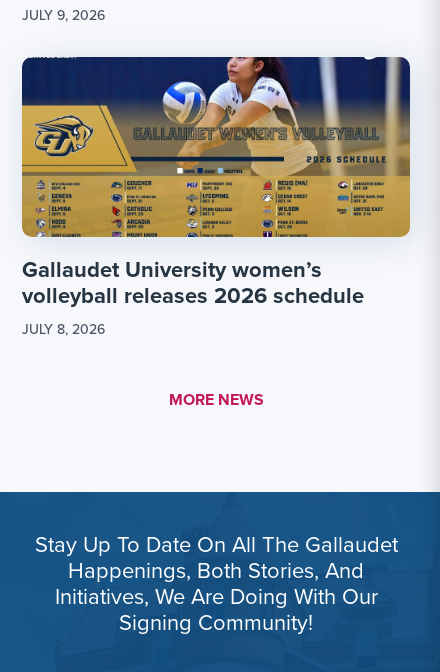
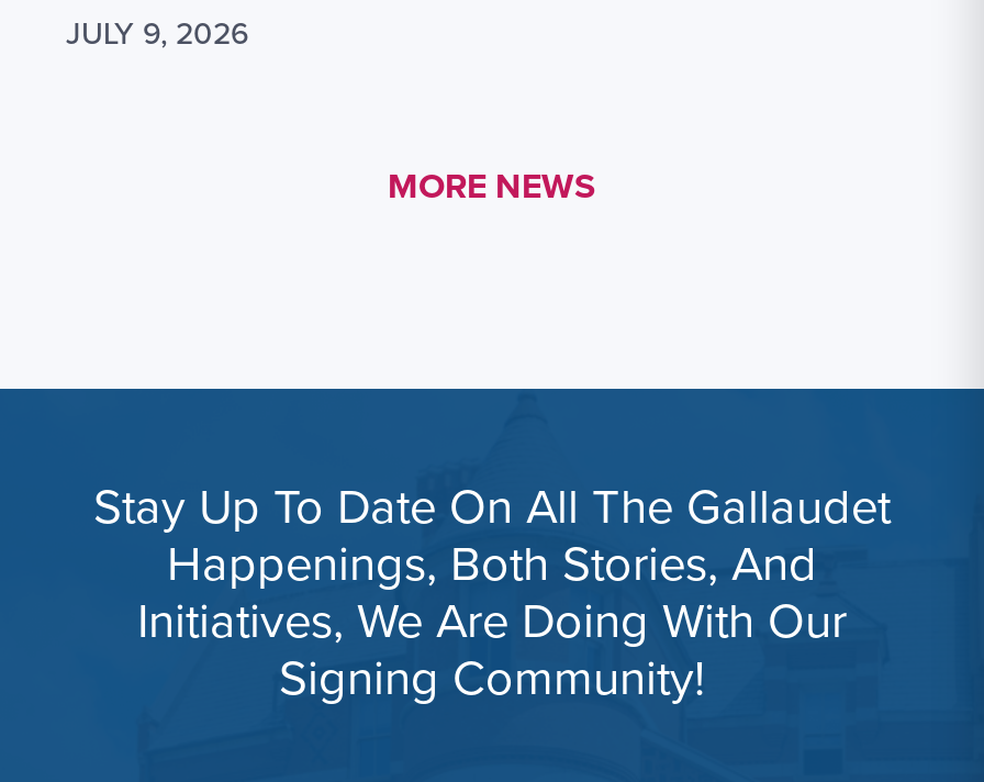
- [image]
- Gallaudet University women’s
- volleyball releases 2026 schedule
- JULY 8, 2026
